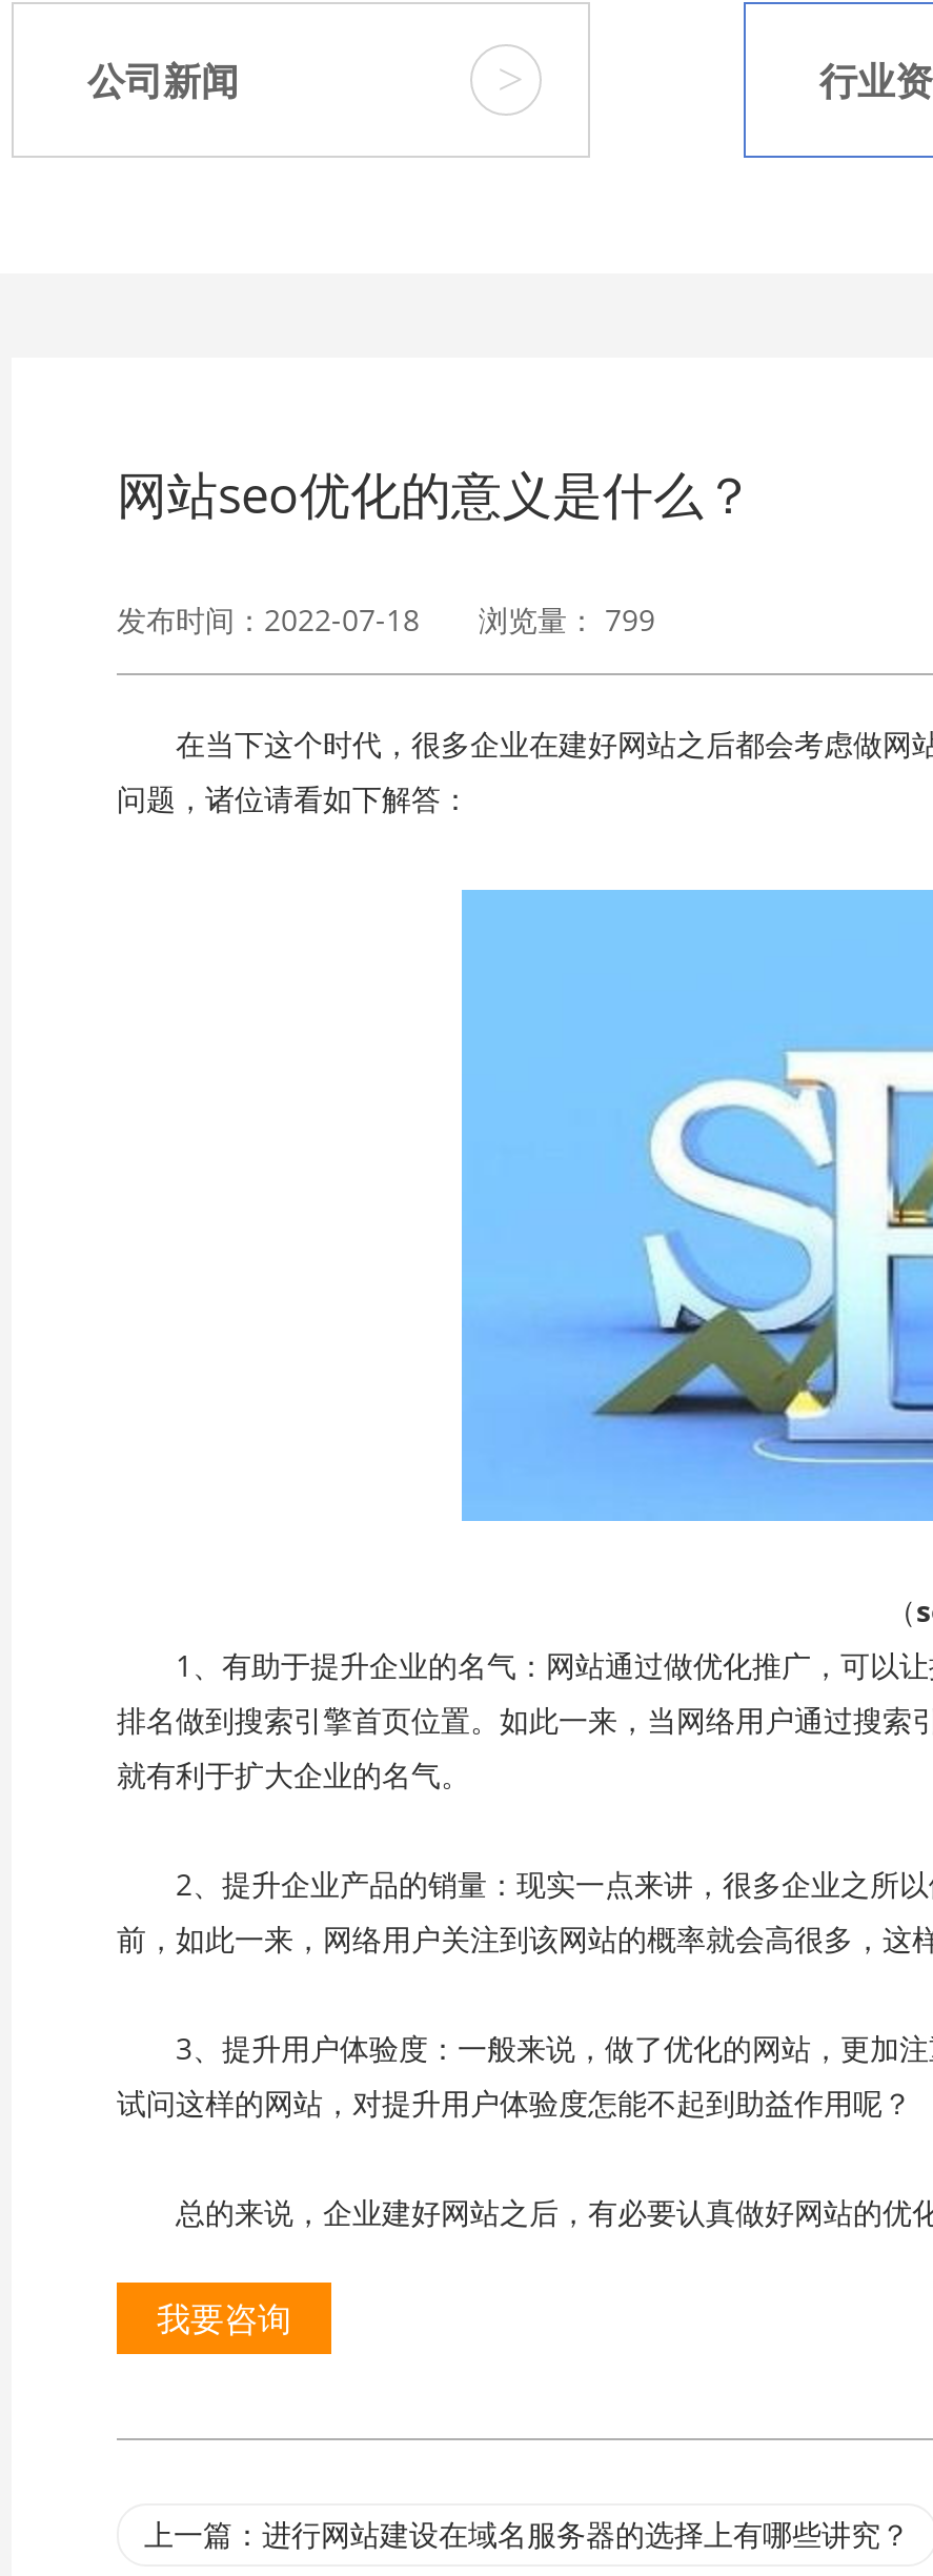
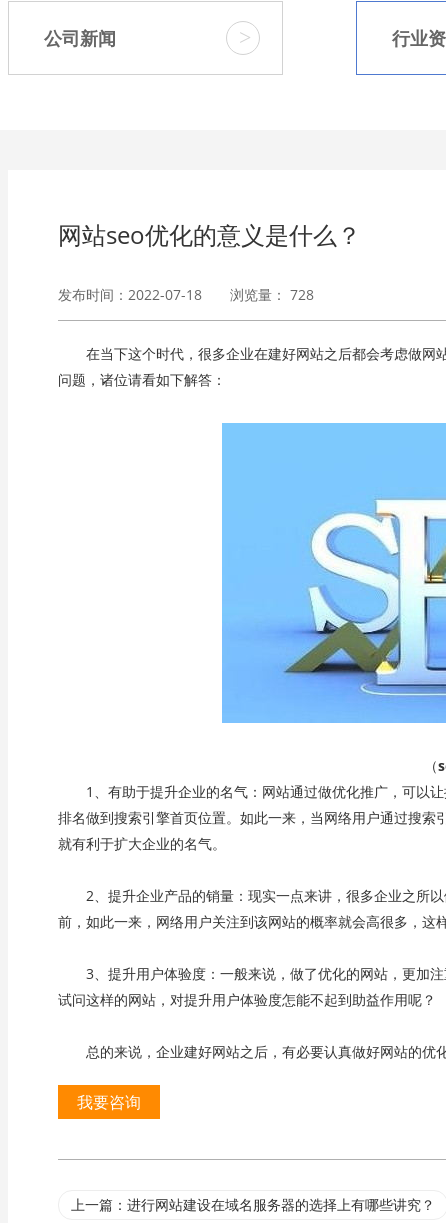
- 发布时间：2022-07-18 浏览量：799
+ 发布时间：2022-07-18 浏览量：728
